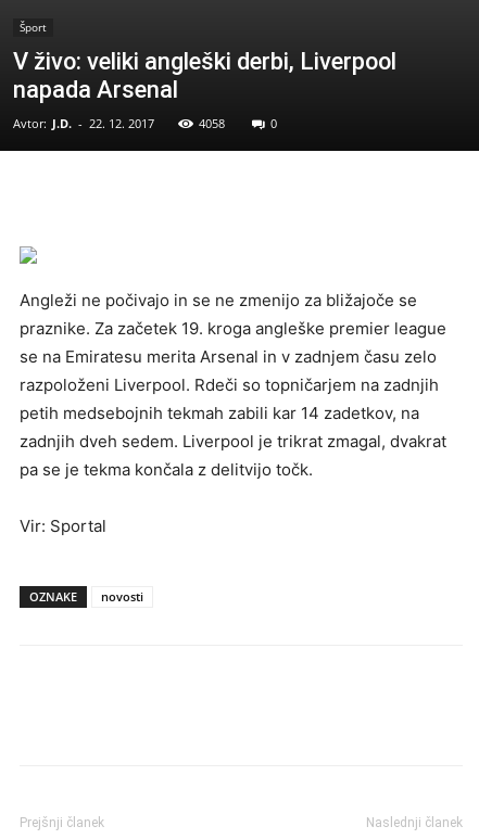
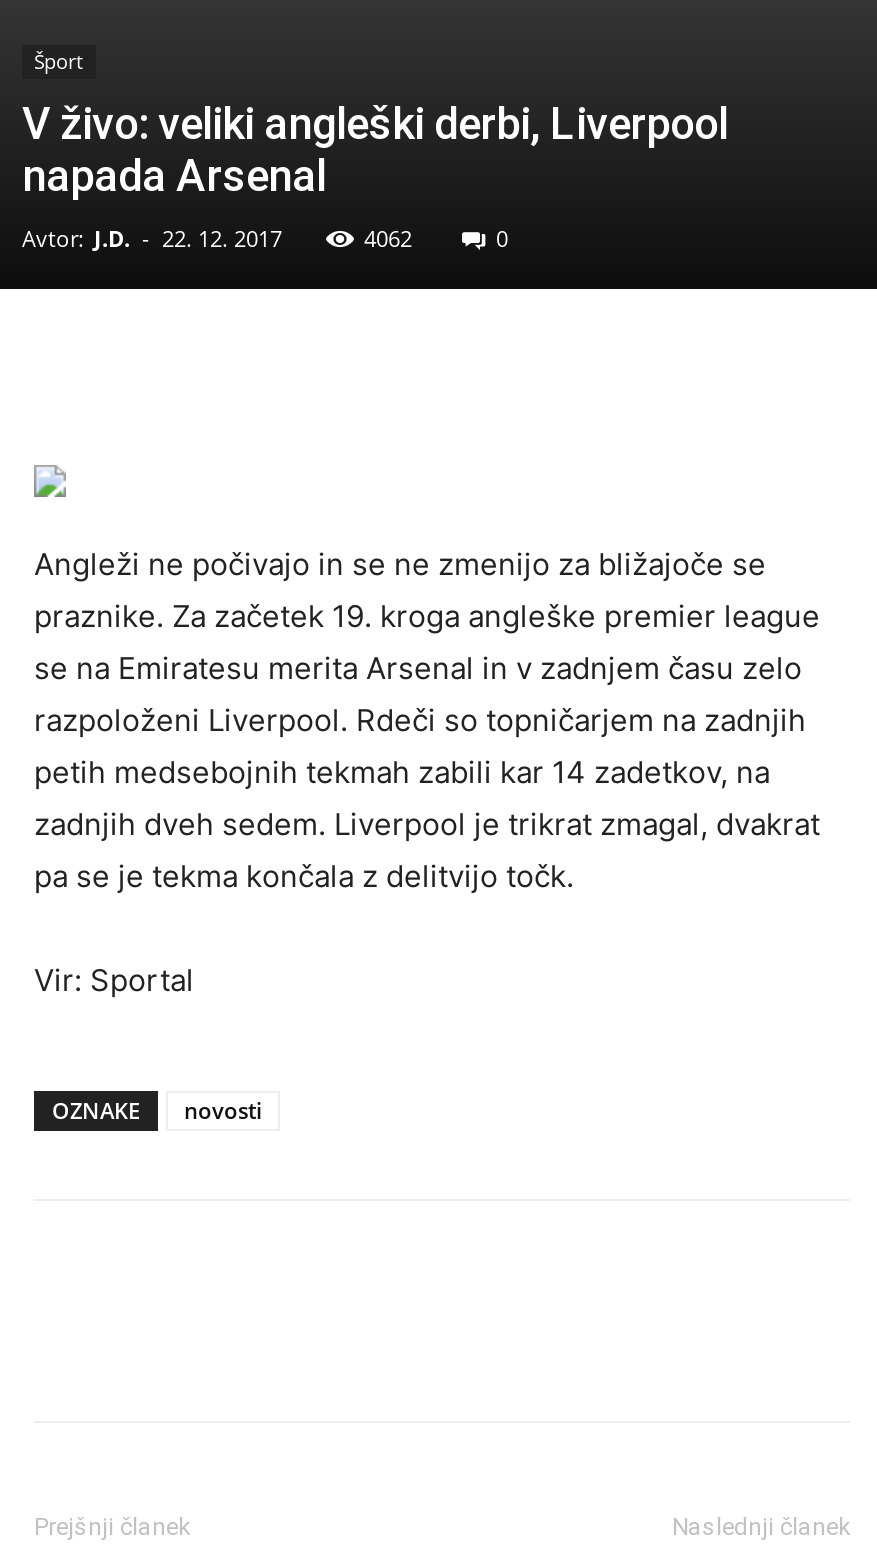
- 4058
+ 4062
